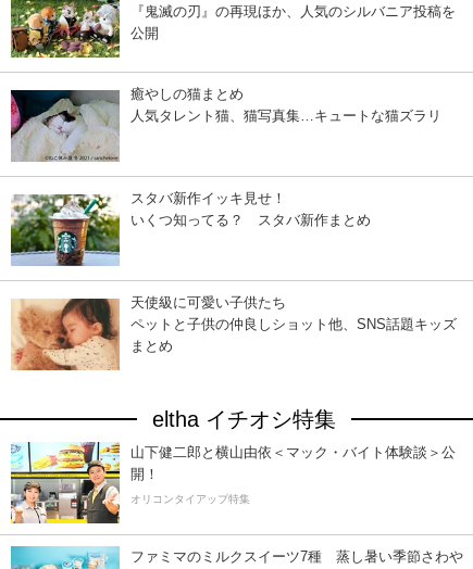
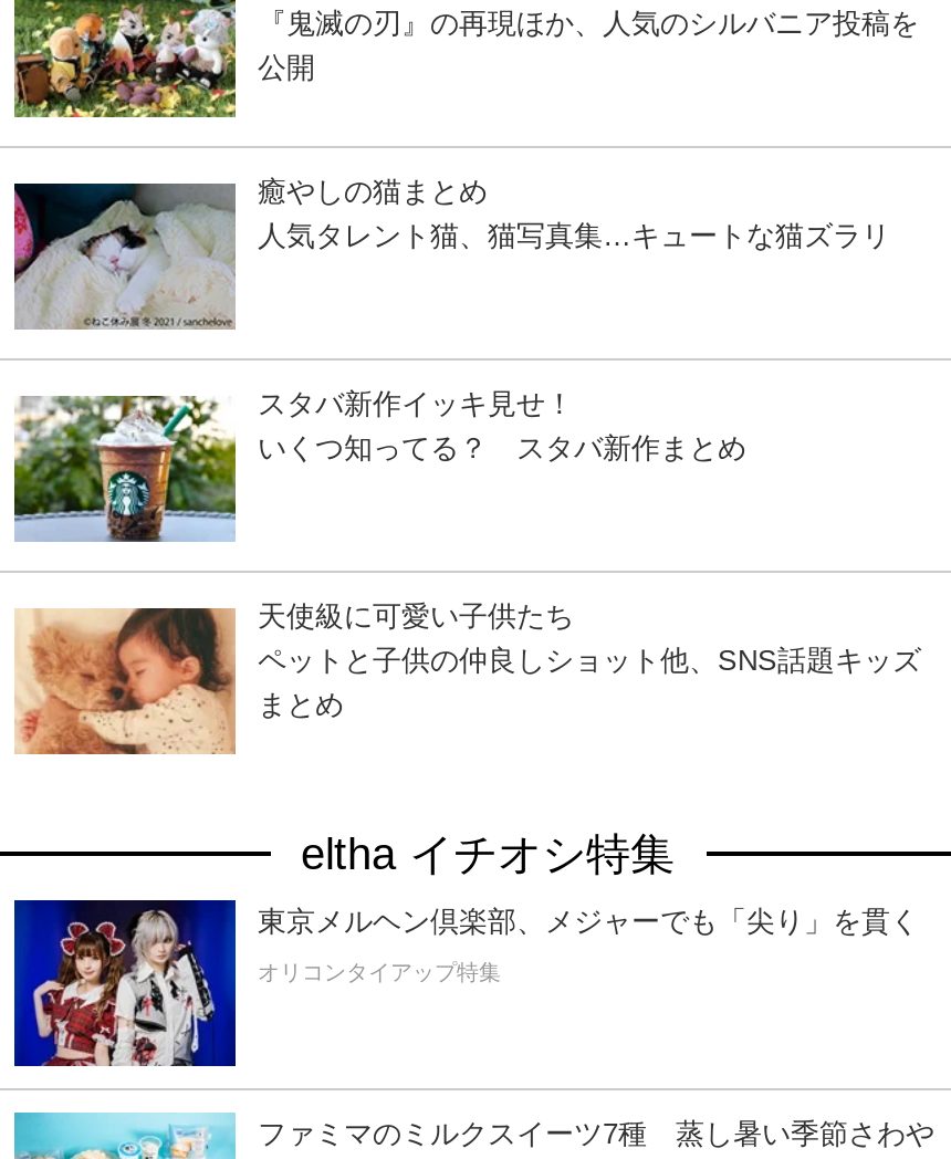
- [image]
- 山下健二郎と横山由依＜マック・バイト体験談＞公
- 開！
+ [image]
+ 東京メルヘン倶楽部、メジャーでも「尖り」を貫く

moved up: オリコンタイアップ特集
